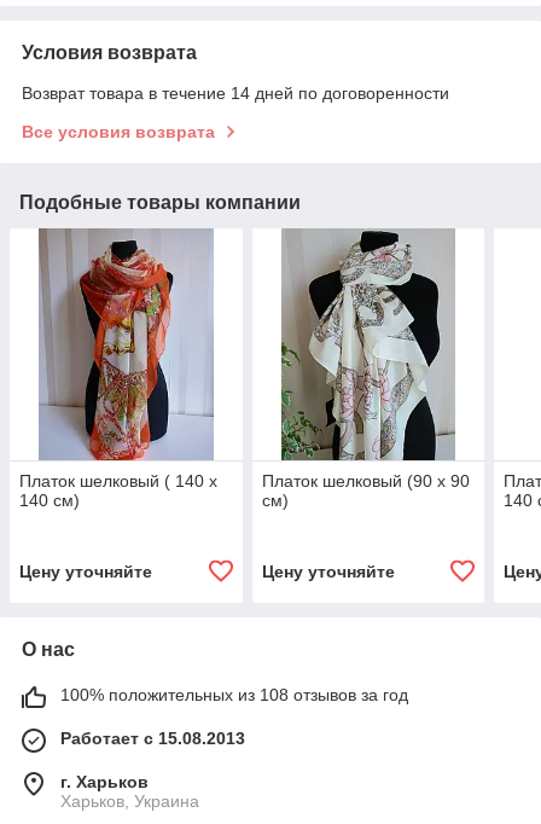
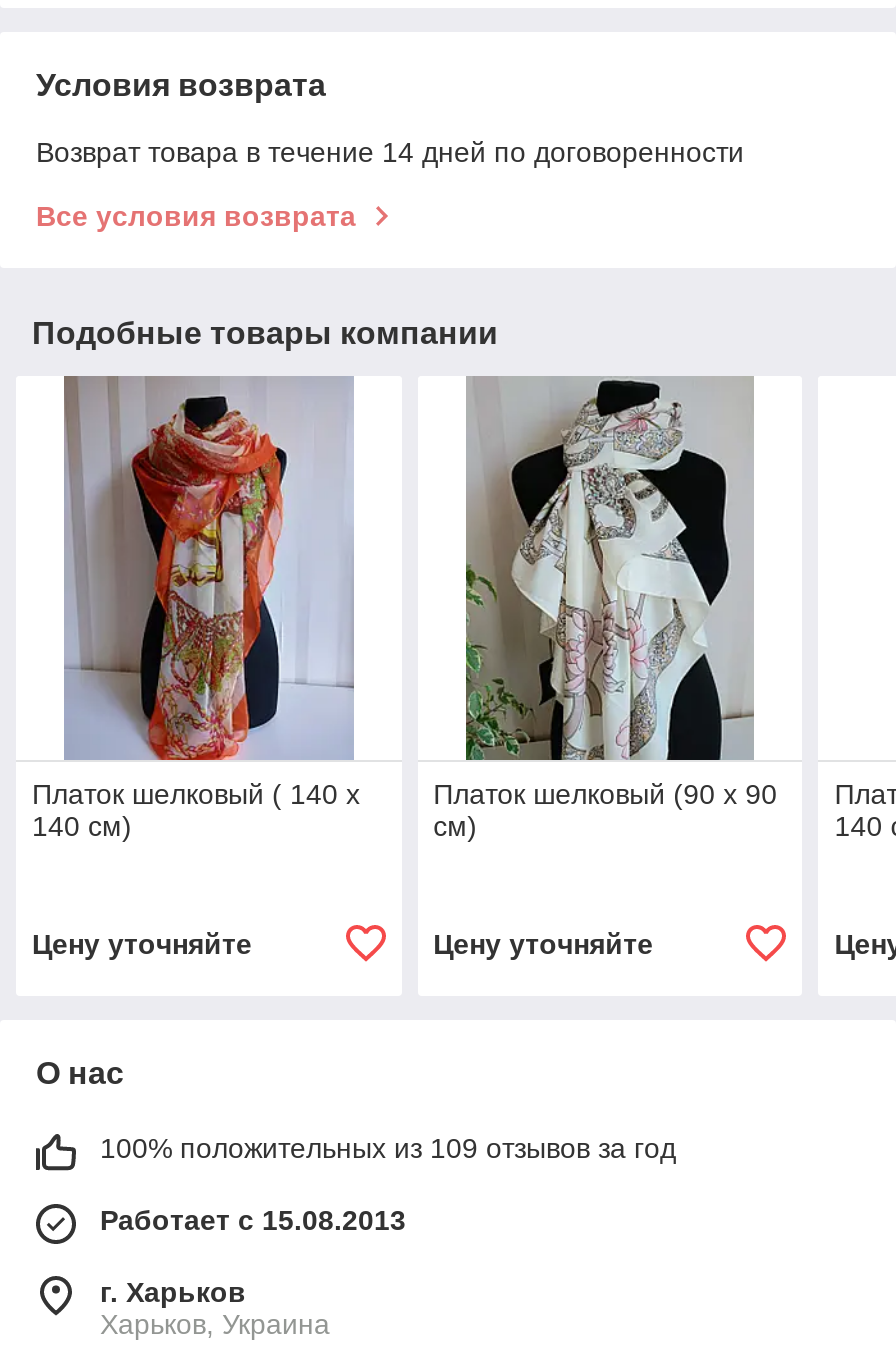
- 100% положительных из 108 отзывов за год
+ 100% положительных из 109 отзывов за год
